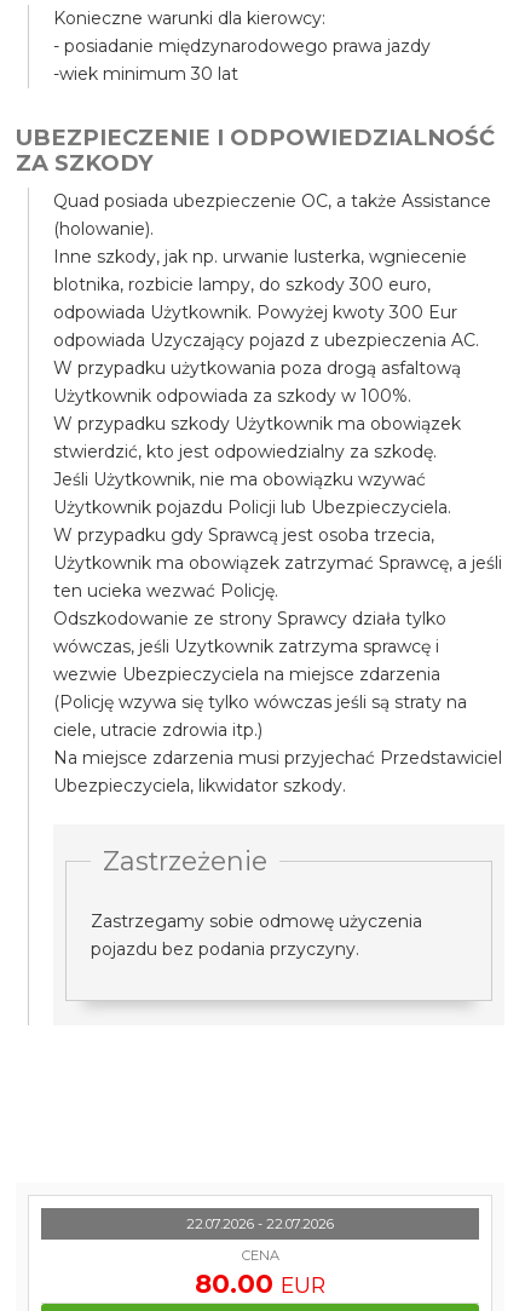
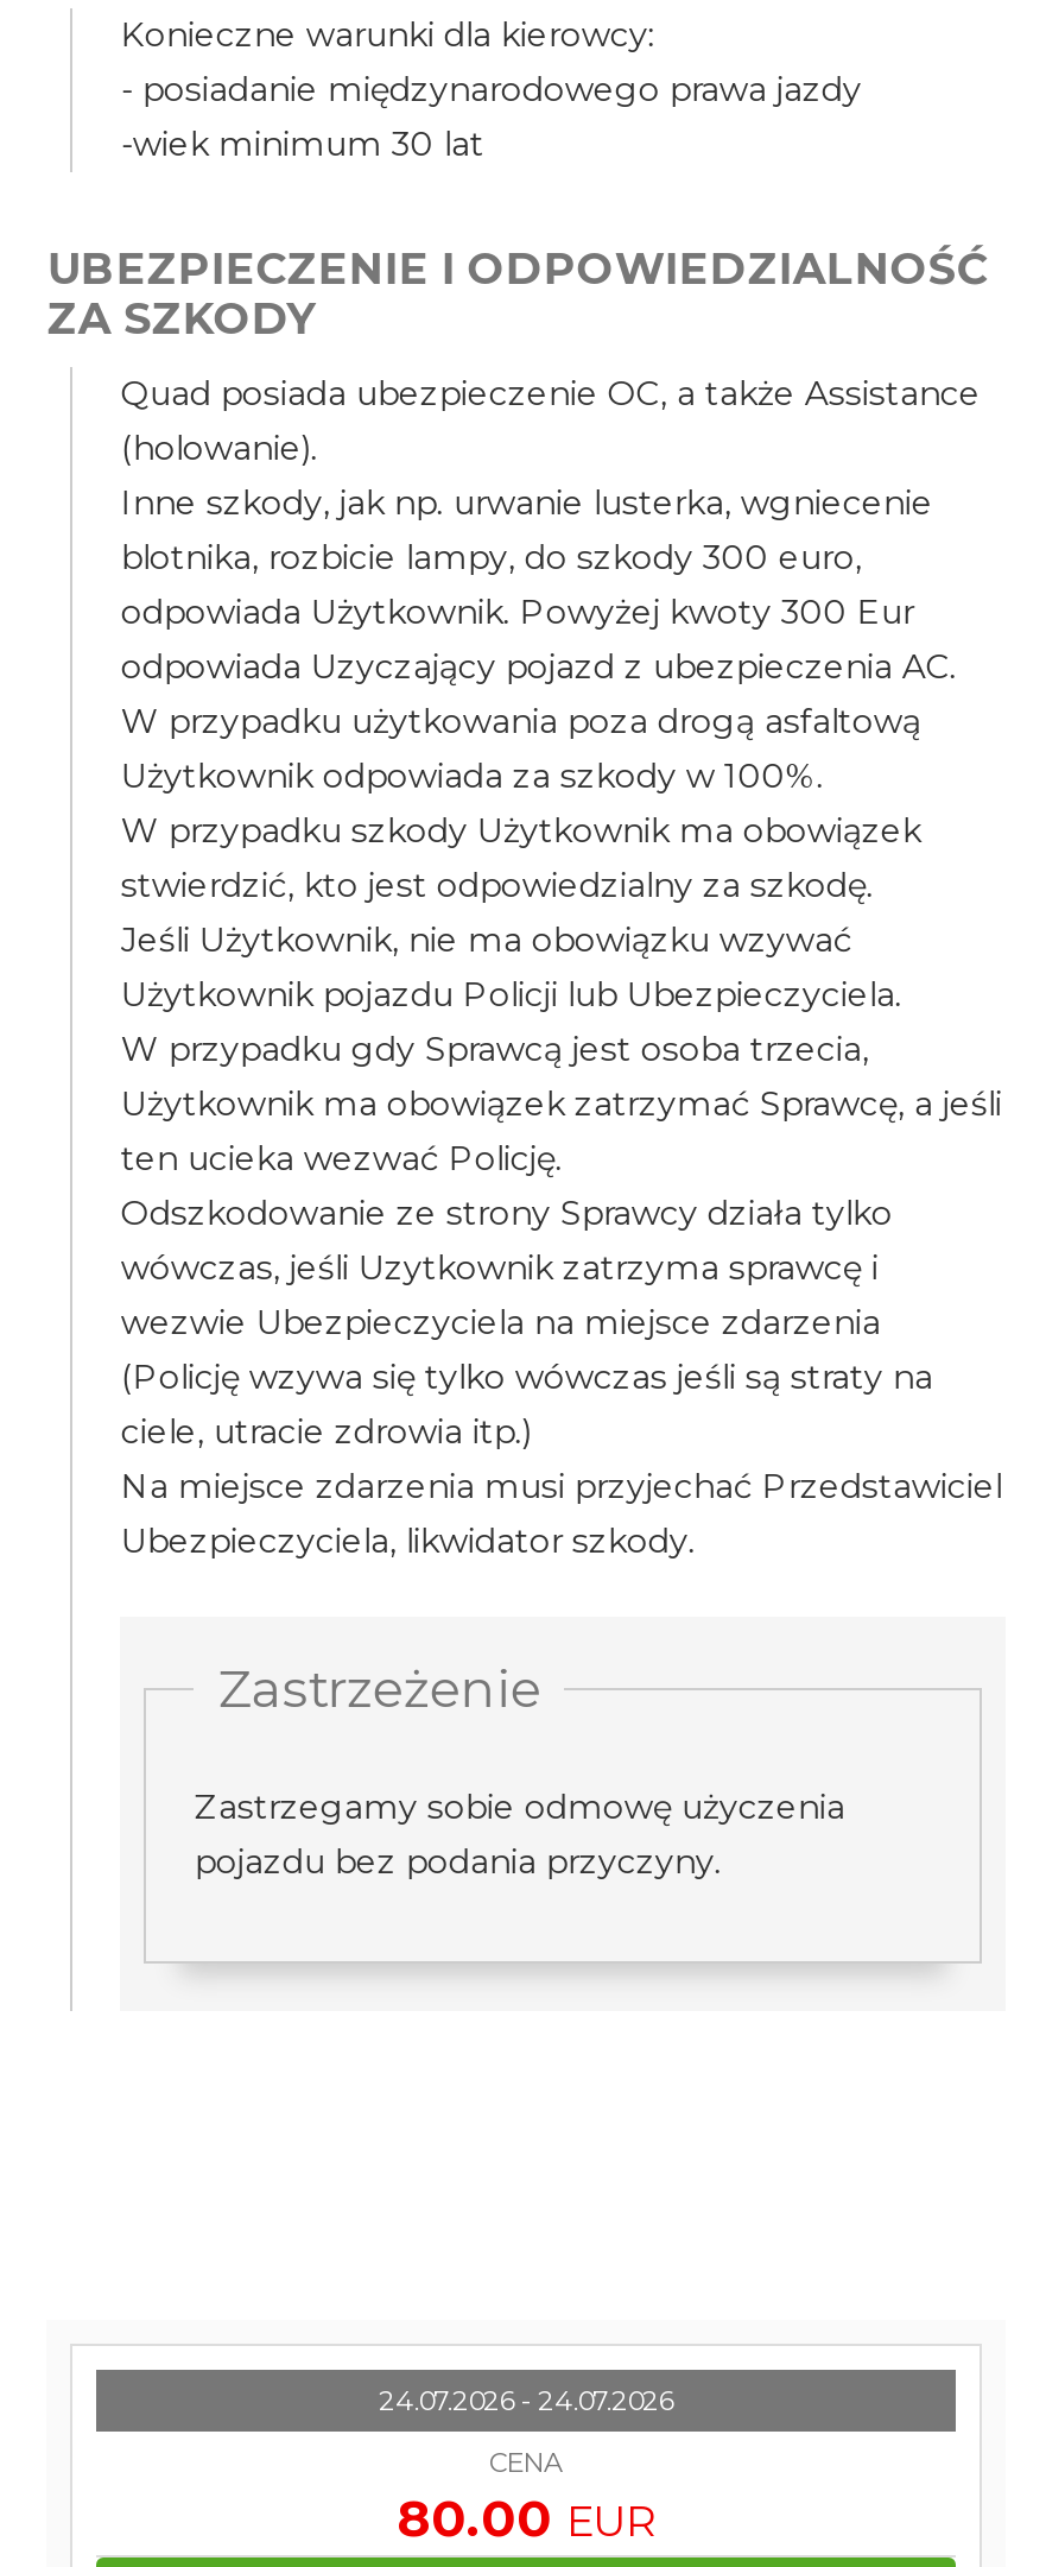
- 22.07.2026 - 22.07.2026
+ 24.07.2026 - 24.07.2026
